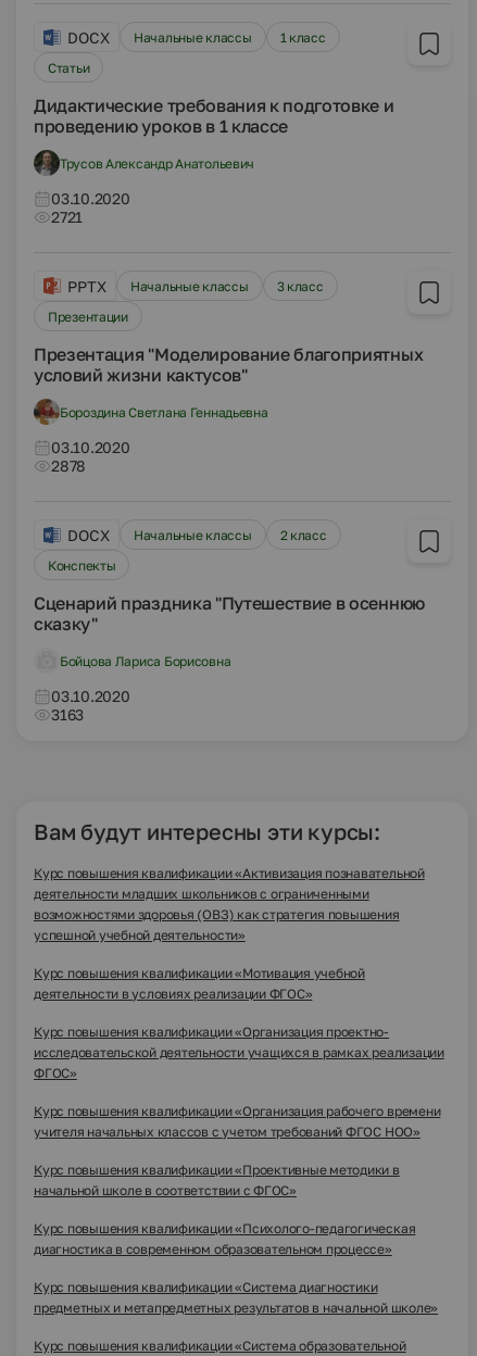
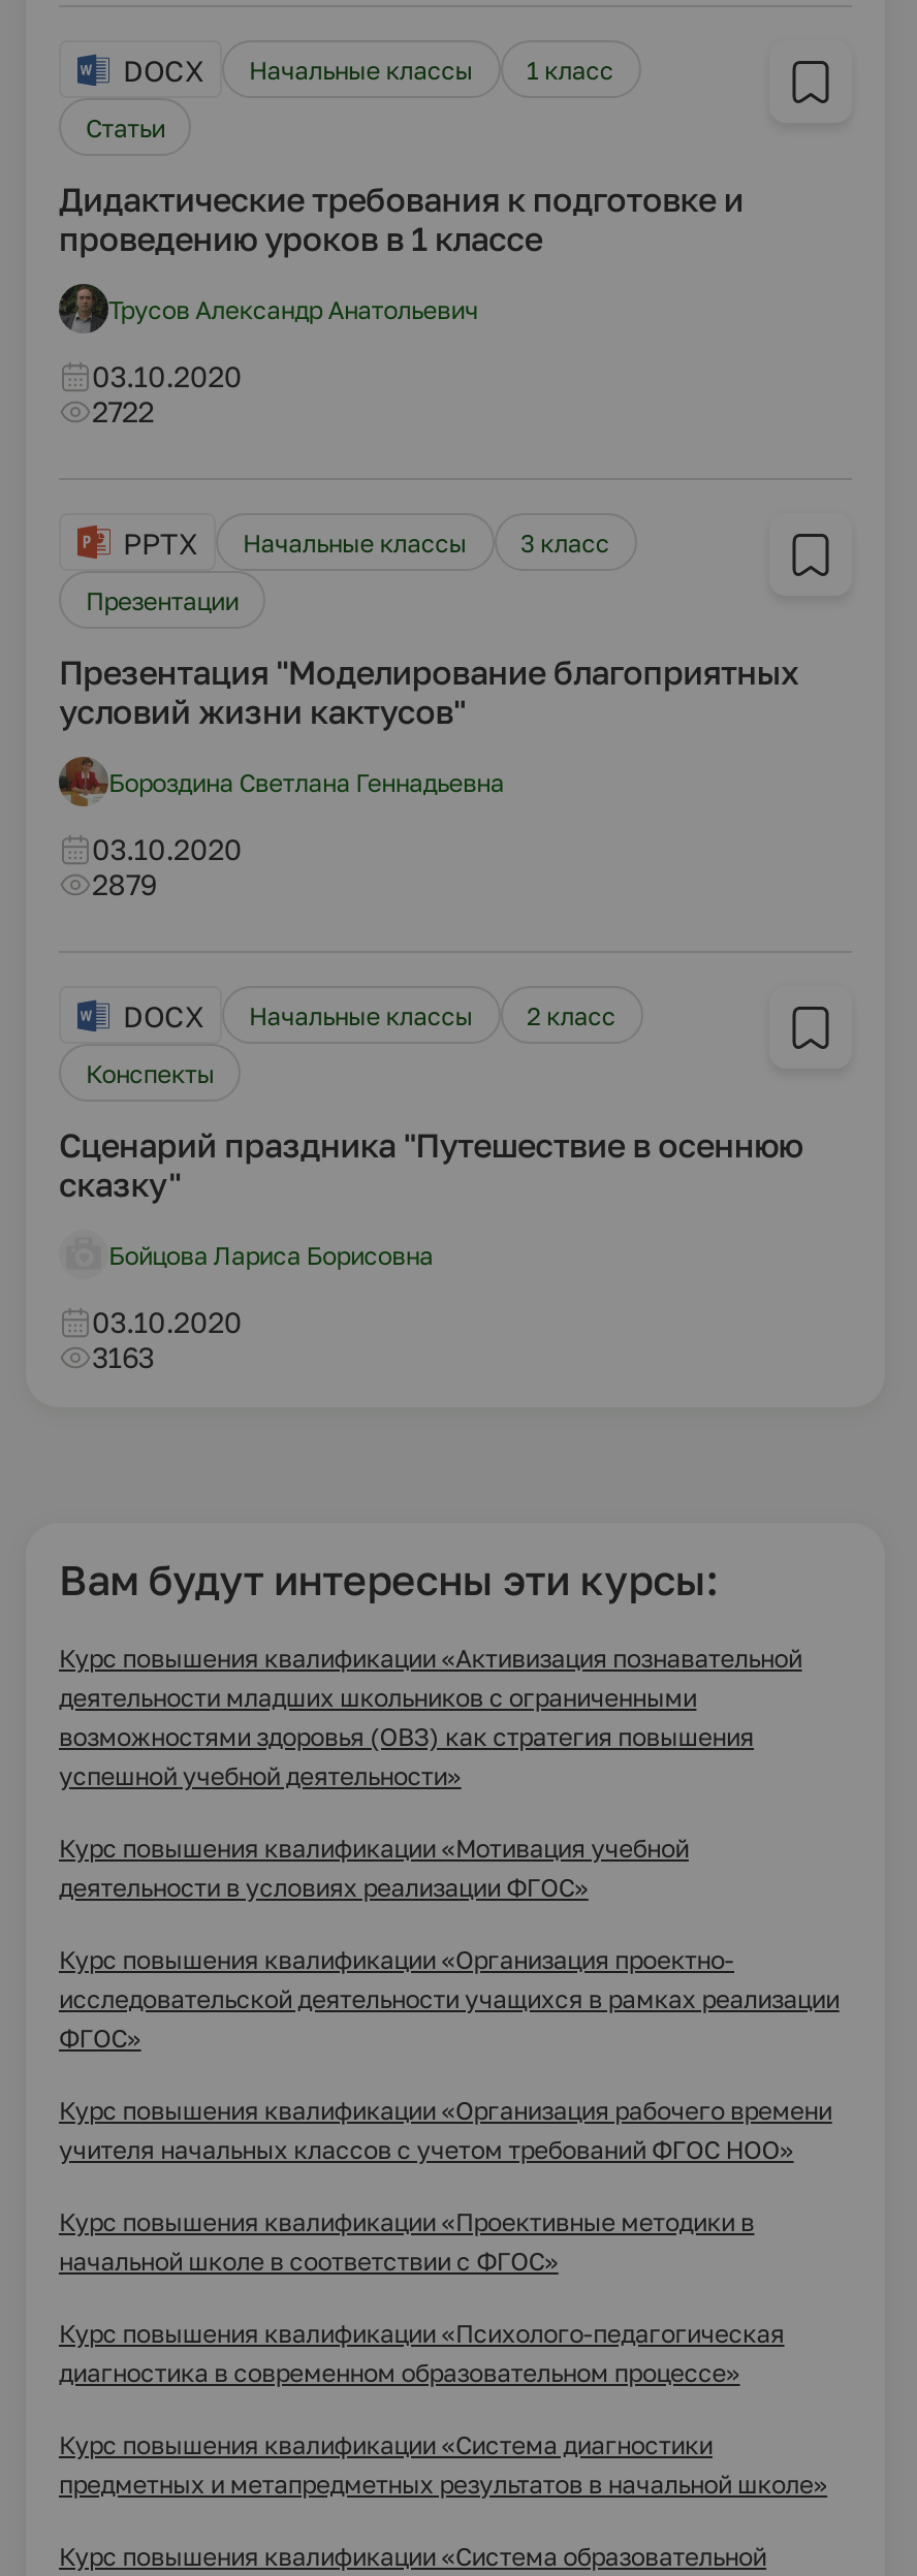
- 2721
+ 2722

- 2878
+ 2879
